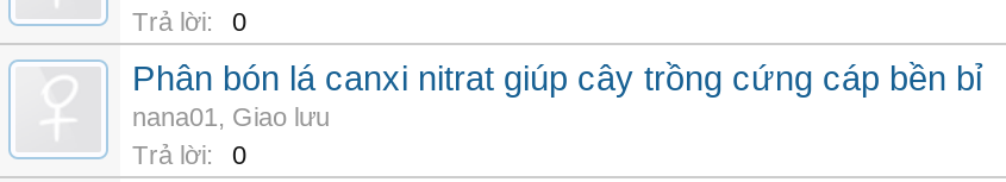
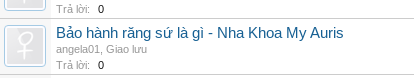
- Phân bón lá canxi nitrat giúp cây trồng cứng cáp bền bỉ
- nana01, Giao lưu
+ Bảo hành răng sứ là gì - Nha Khoa My Auris
+ angela01, Giao lưu
